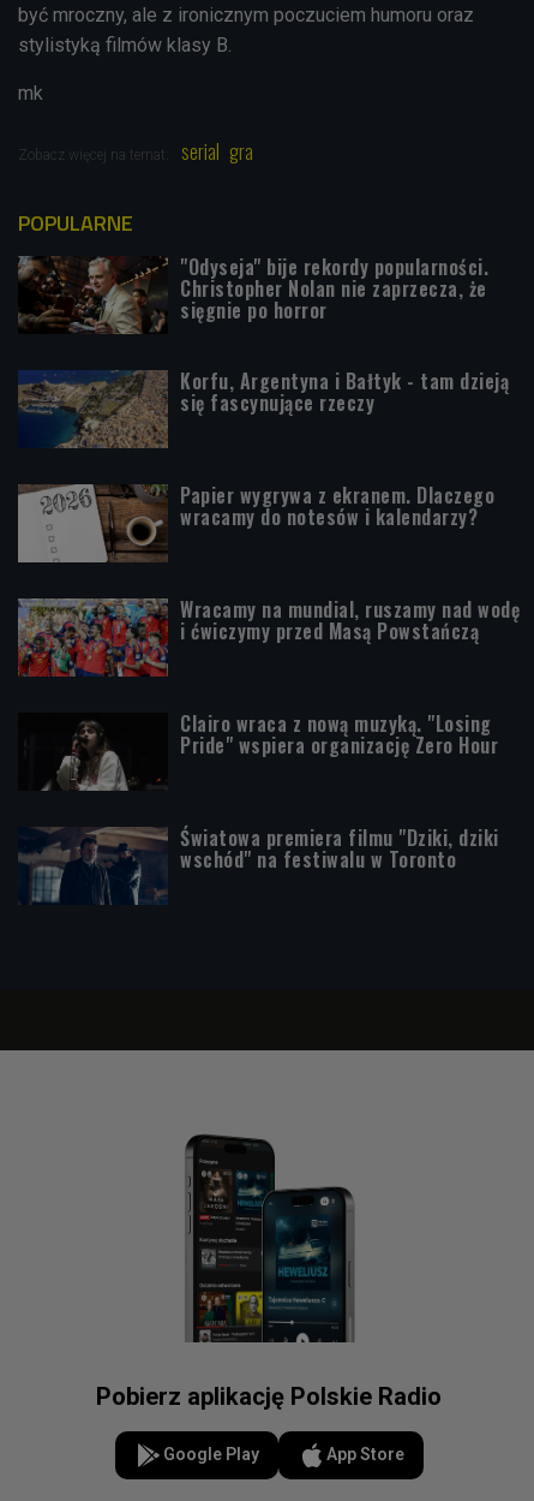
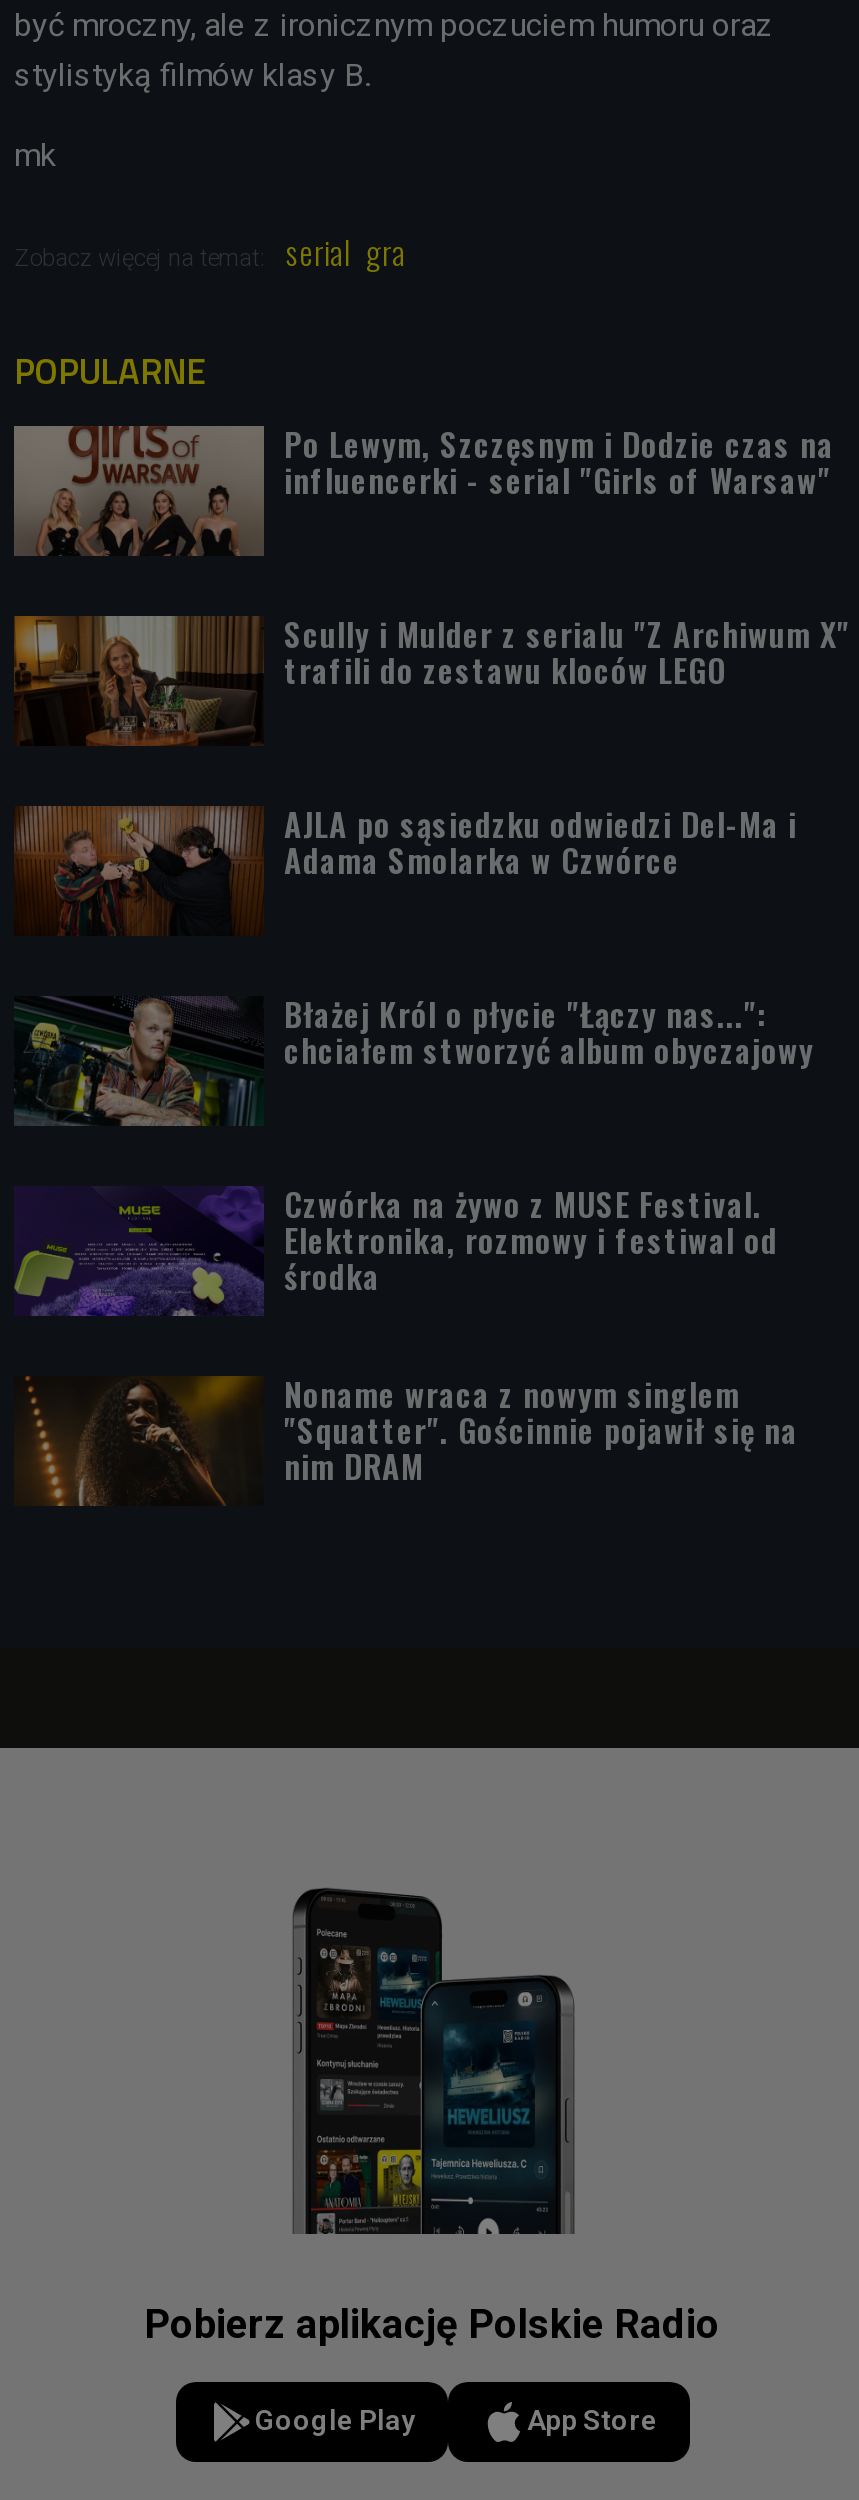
- [image]
- "Odyseja" bije rekordy popularności.
- Christopher Nolan nie zaprzecza, że
- sięgnie po horror
+ [image]
+ Po Lewym, Szczęsnym i Dodzie czas na
+ influencerki - serial "Girls of Warsaw"

- [image]
- Korfu, Argentyna i Bałtyk - tam dzieją
- się fascynujące rzeczy
+ [image]
+ Scully i Mulder z serialu "Z Archiwum X"
+ trafili do zestawu kloców LEGO

- [image]
- Papier wygrywa z ekranem. Dlaczego
- wracamy do notesów i kalendarzy?
+ [image]
+ AJLA po sąsiedzku odwiedzi Del-Ma i
+ Adama Smolarka w Czwórce

- [image]
- Wracamy na mundial, ruszamy nad wodę
- i ćwiczymy przed Masą Powstańczą
+ [image]
+ Błażej Król o płycie "Łączy nas...":
+ chciałem stworzyć album obyczajowy

- [image]
- Clairo wraca z nową muzyką. "Losing
- Pride" wspiera organizację Zero Hour
+ [image]
+ Czwórka na żywo z MUSE Festival.
+ Elektronika, rozmowy i festiwal od
+ środka

- [image]
- Światowa premiera filmu "Dziki, dziki
- wschód" na festiwalu w Toronto
+ [image]
+ Noname wraca z nowym singlem
+ "Squatter". Gościnnie pojawił się na
+ nim DRAM
